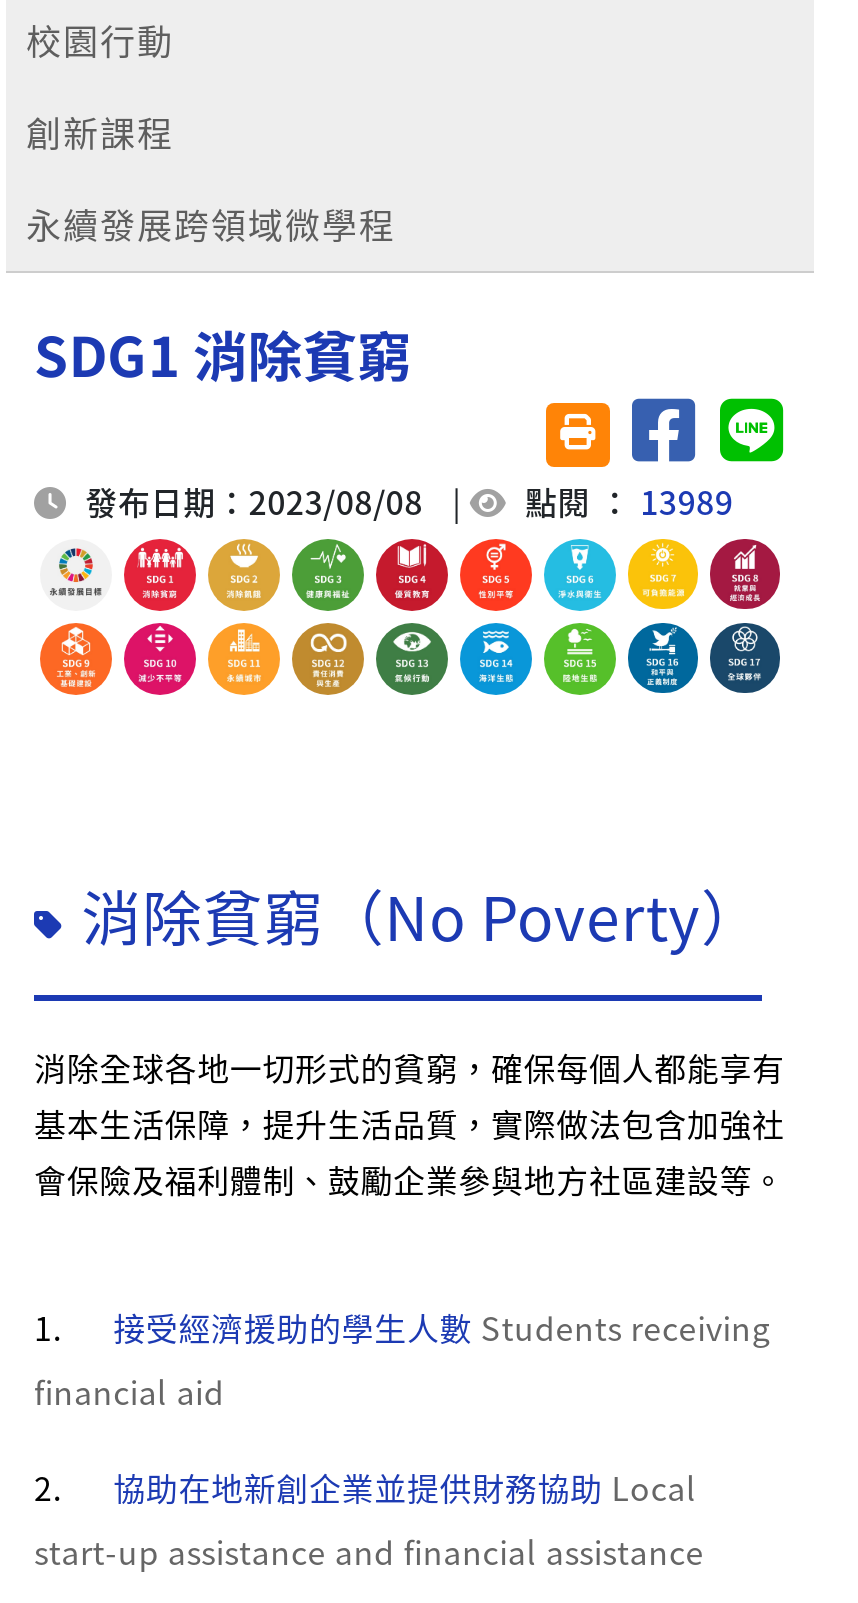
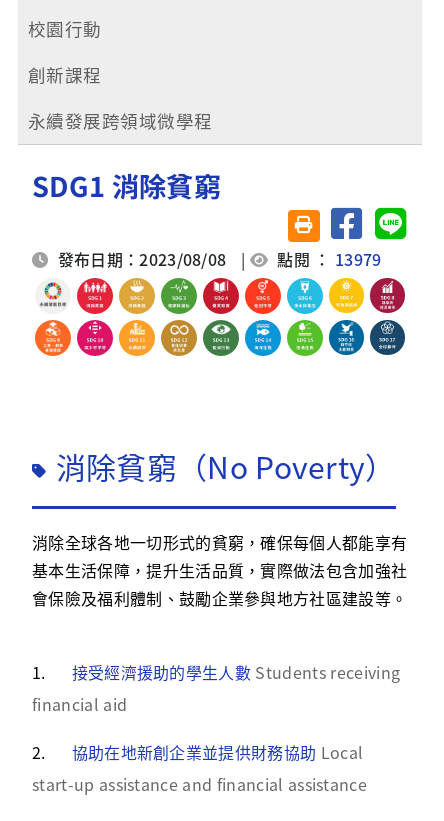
- 點閱 ：13989
+ 點閱 ：13979
